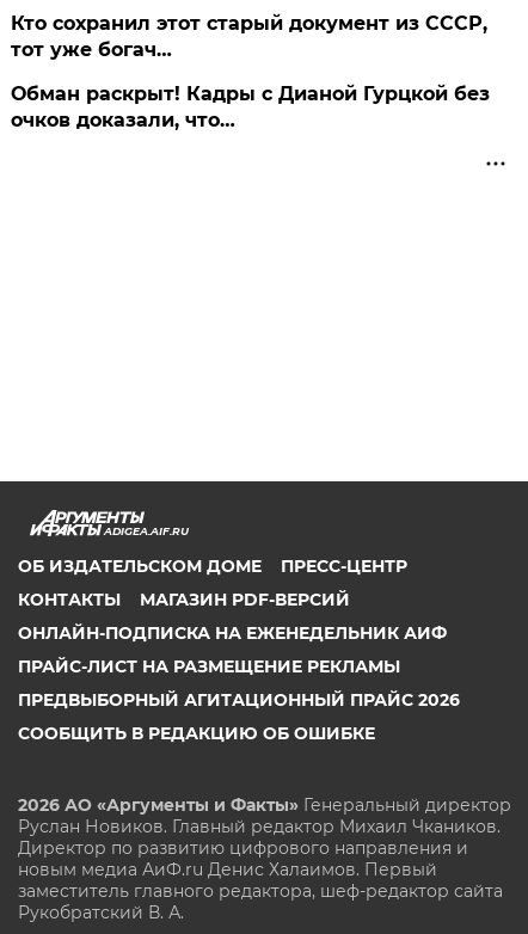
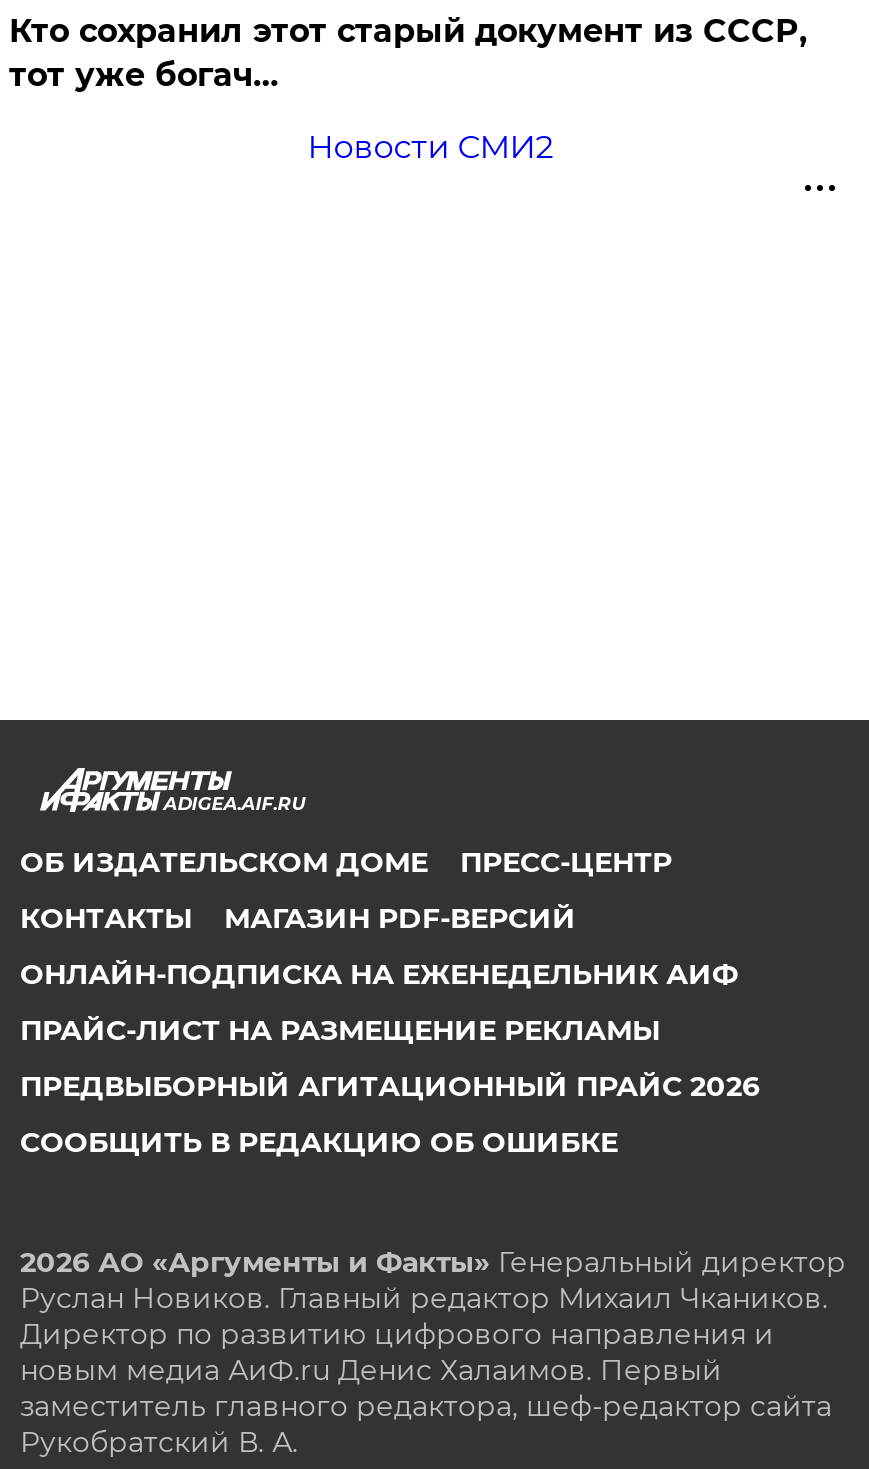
- Обман раскрыт! Кадры с Дианой Гурцкой без
- очков доказали, что…
+ Новости СМИ2
